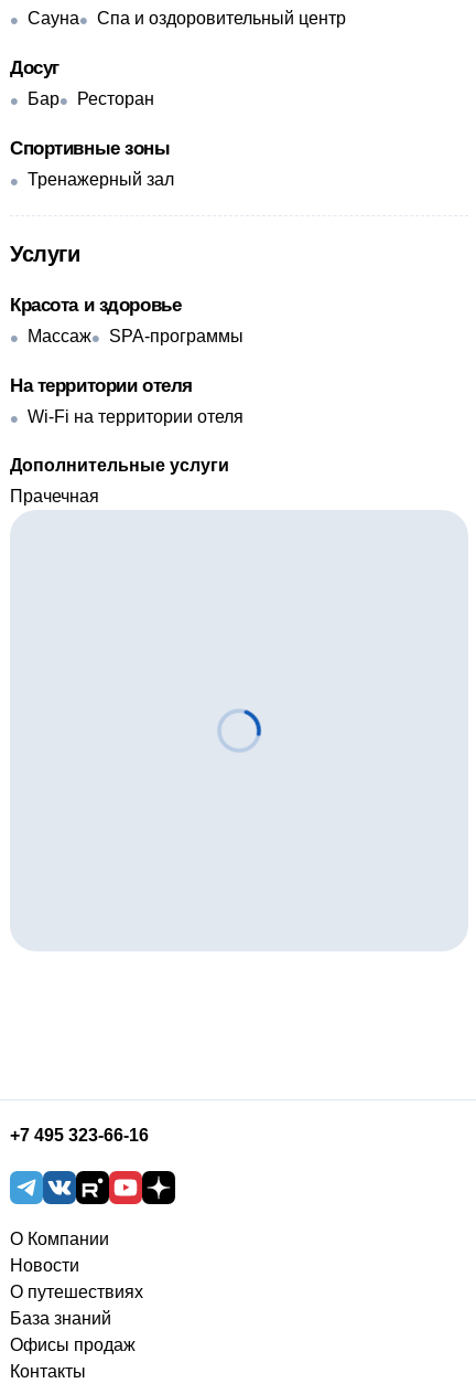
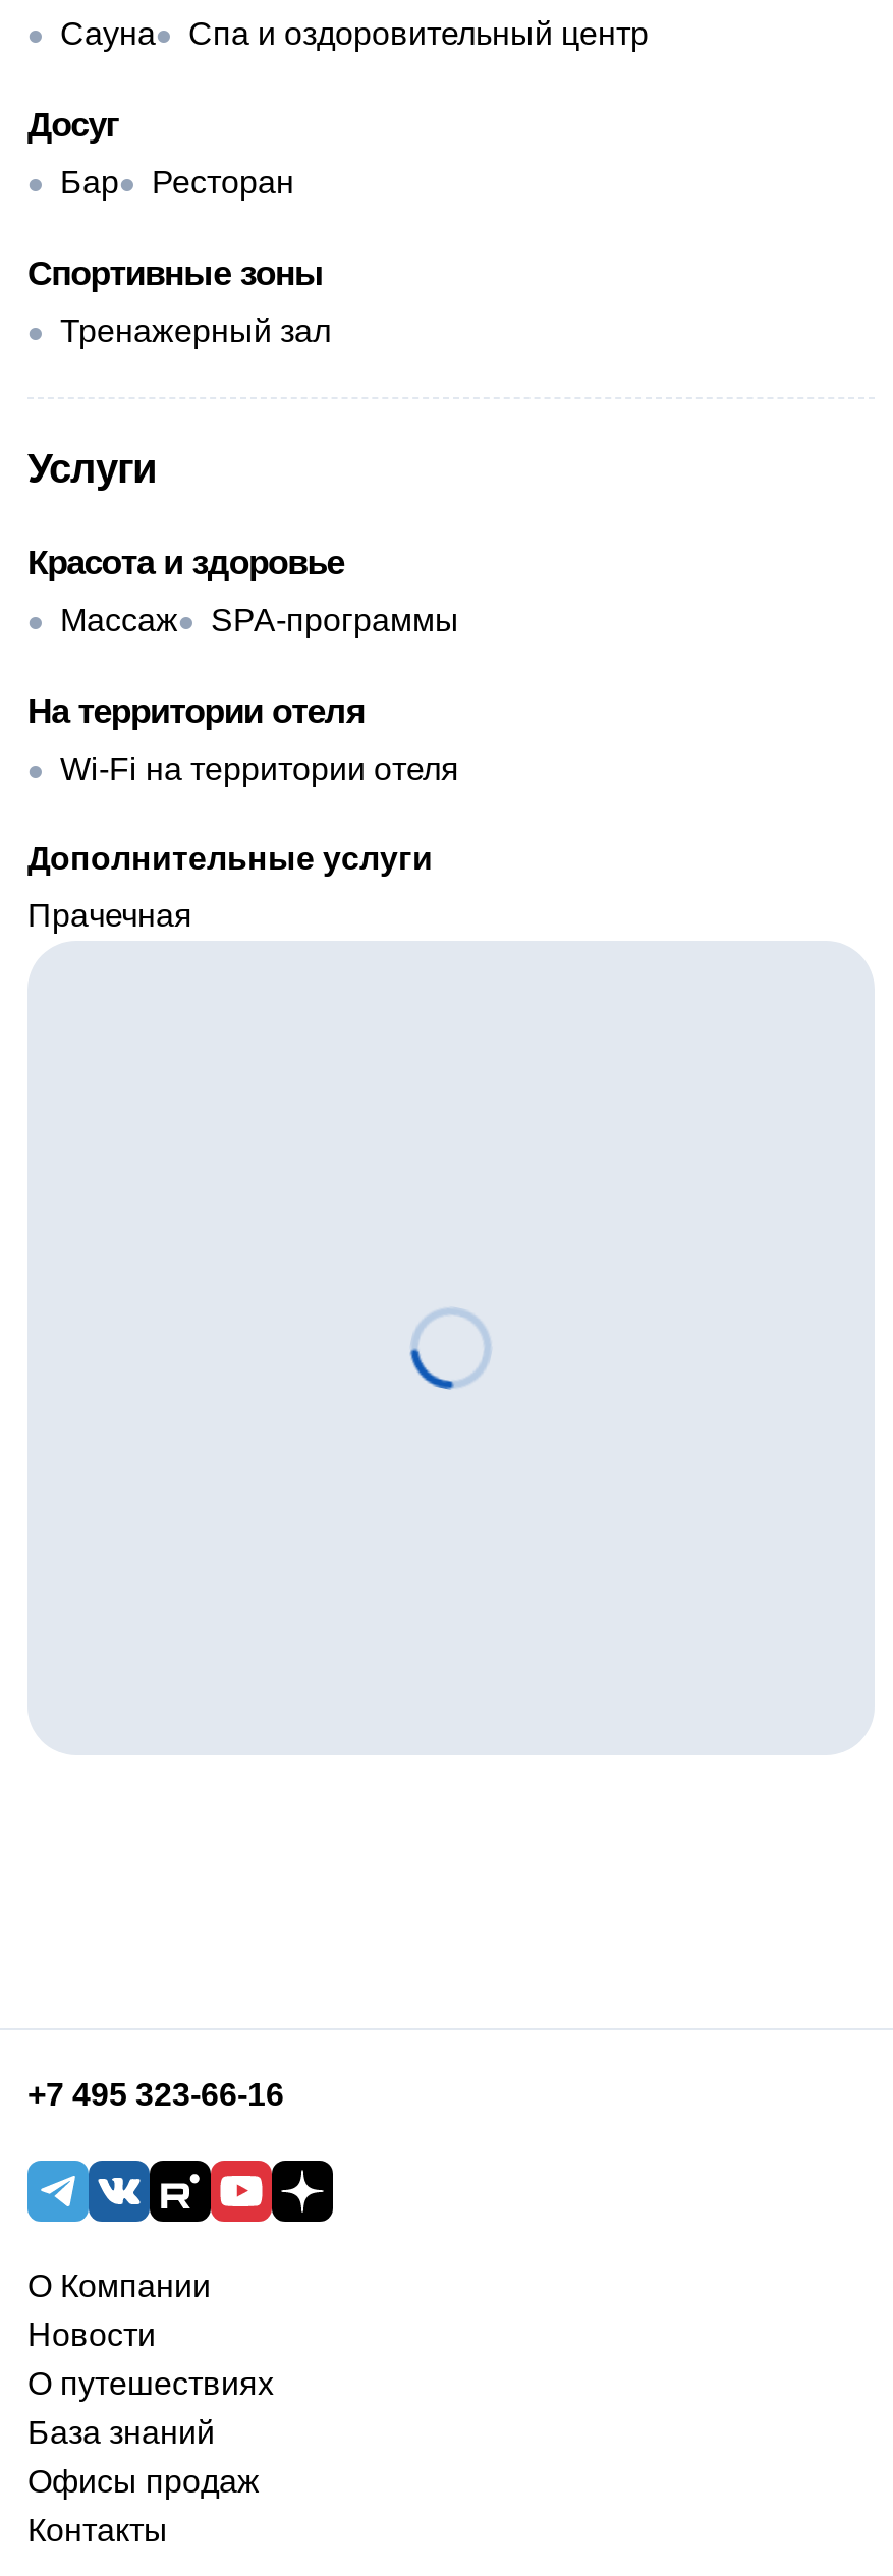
- [image]
+ [image]
